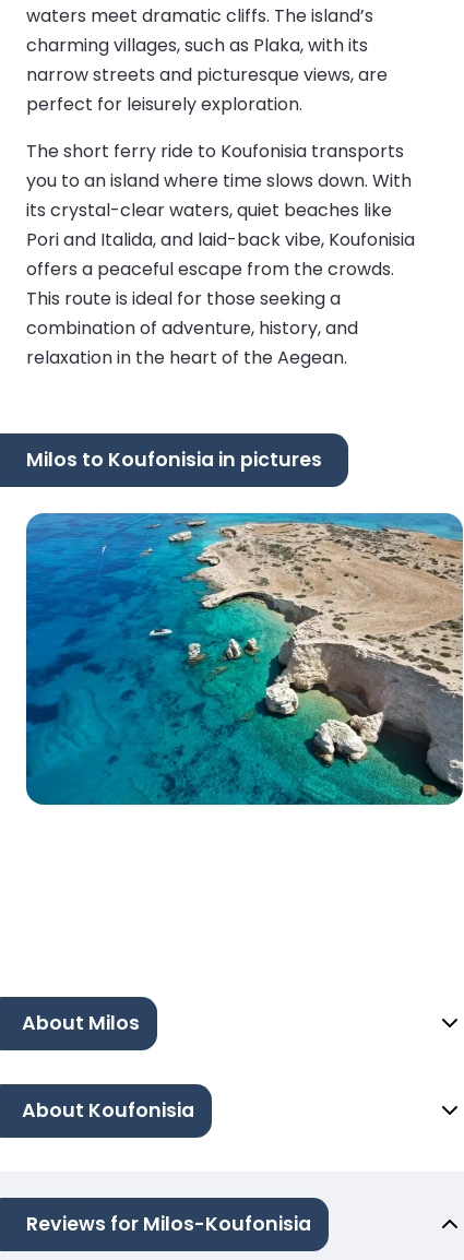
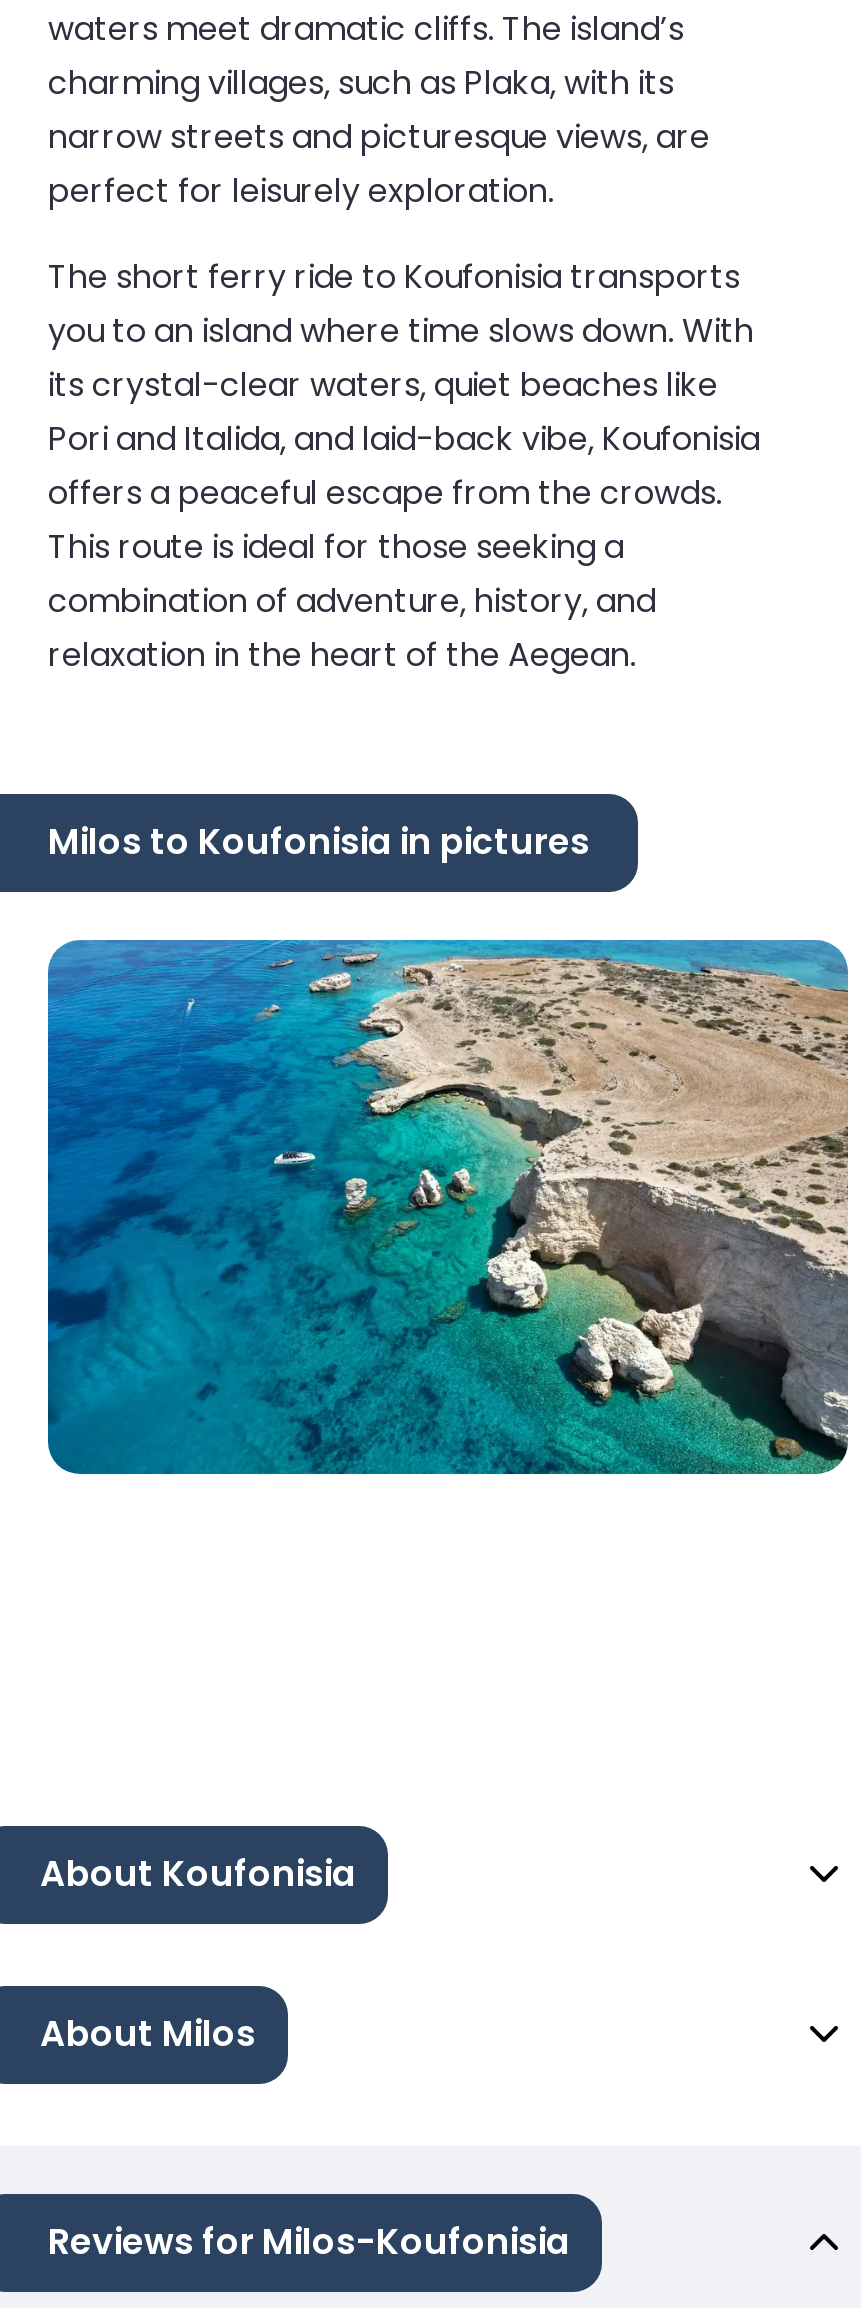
moved down: About Milos

moved up: [image] | About Koufonisia
